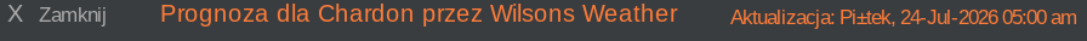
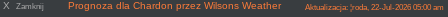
- Aktualizacja: Pi±tek, 24-Jul-2026 05:00 am
+ Aktualizacja: ¦roda, 22-Jul-2026 05:00 am
